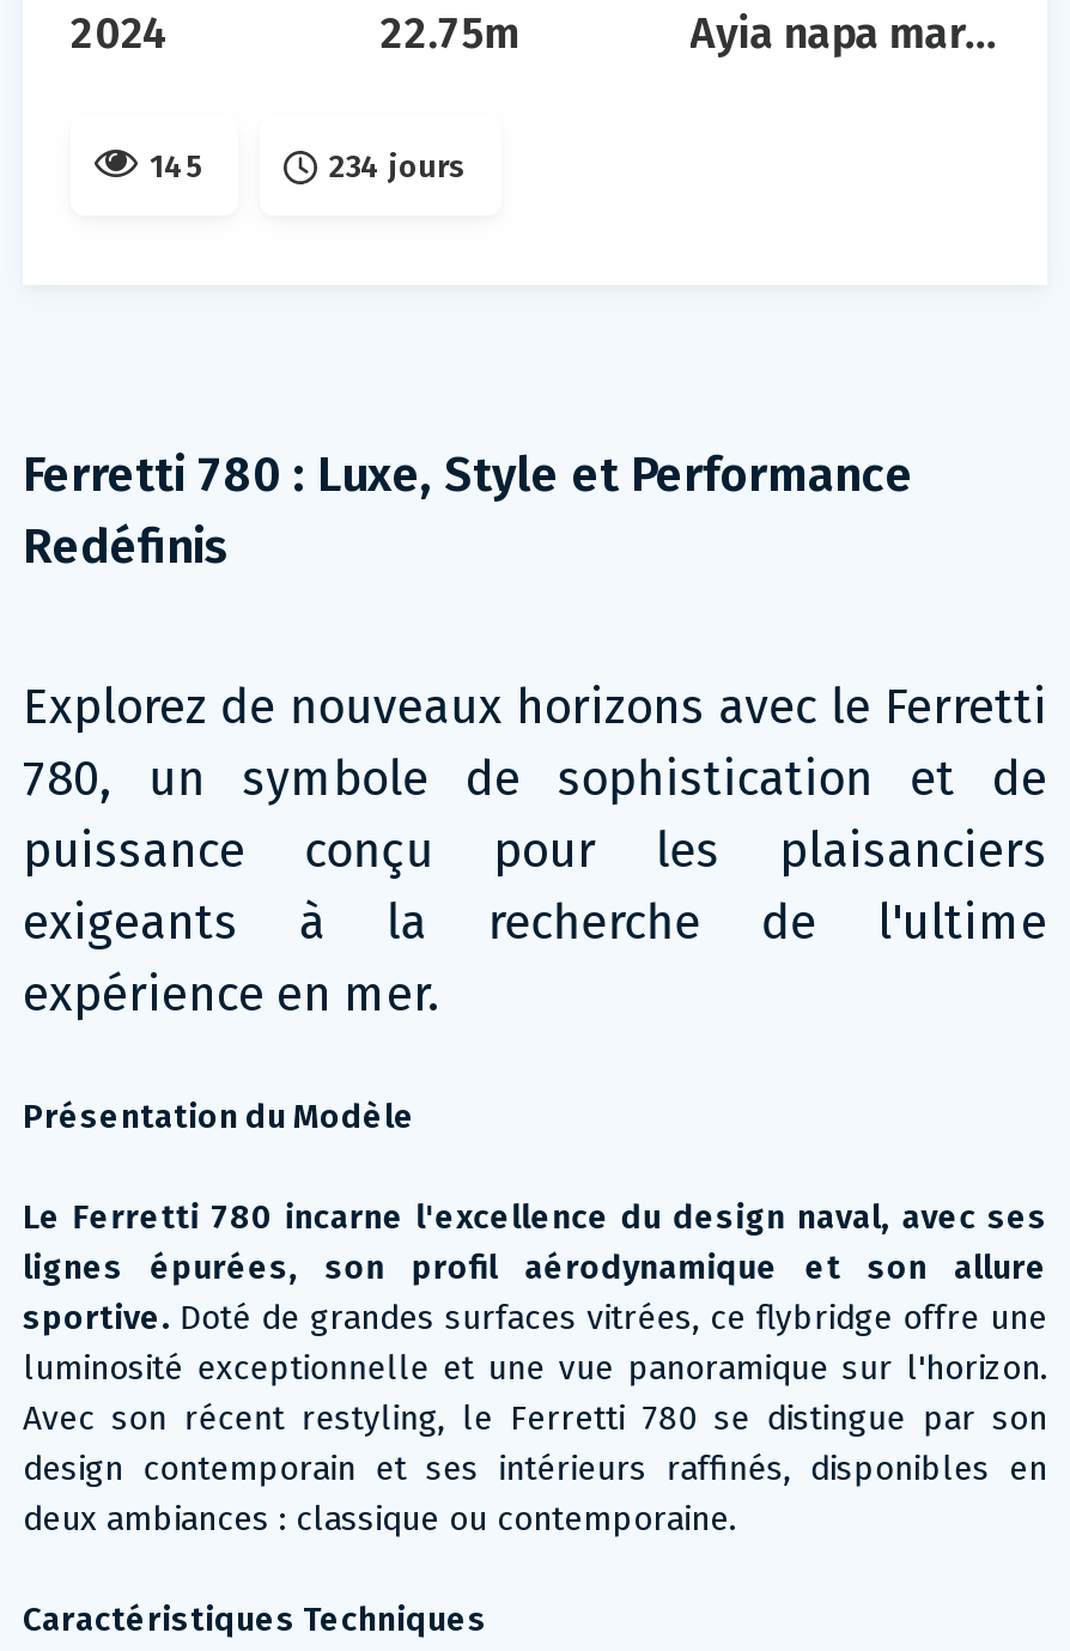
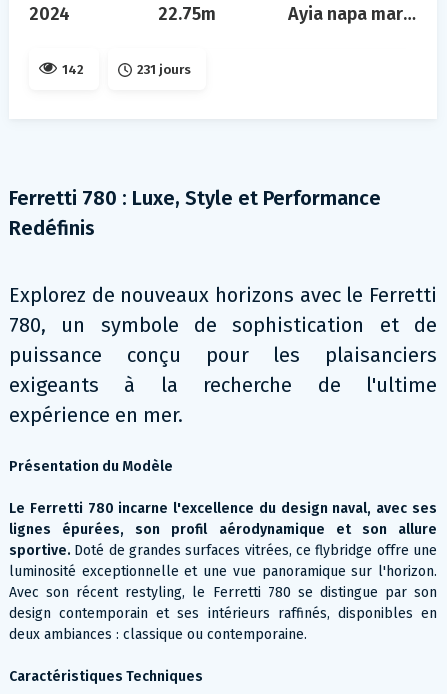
- 145
+ 142

- 234 jours
+ 231 jours
